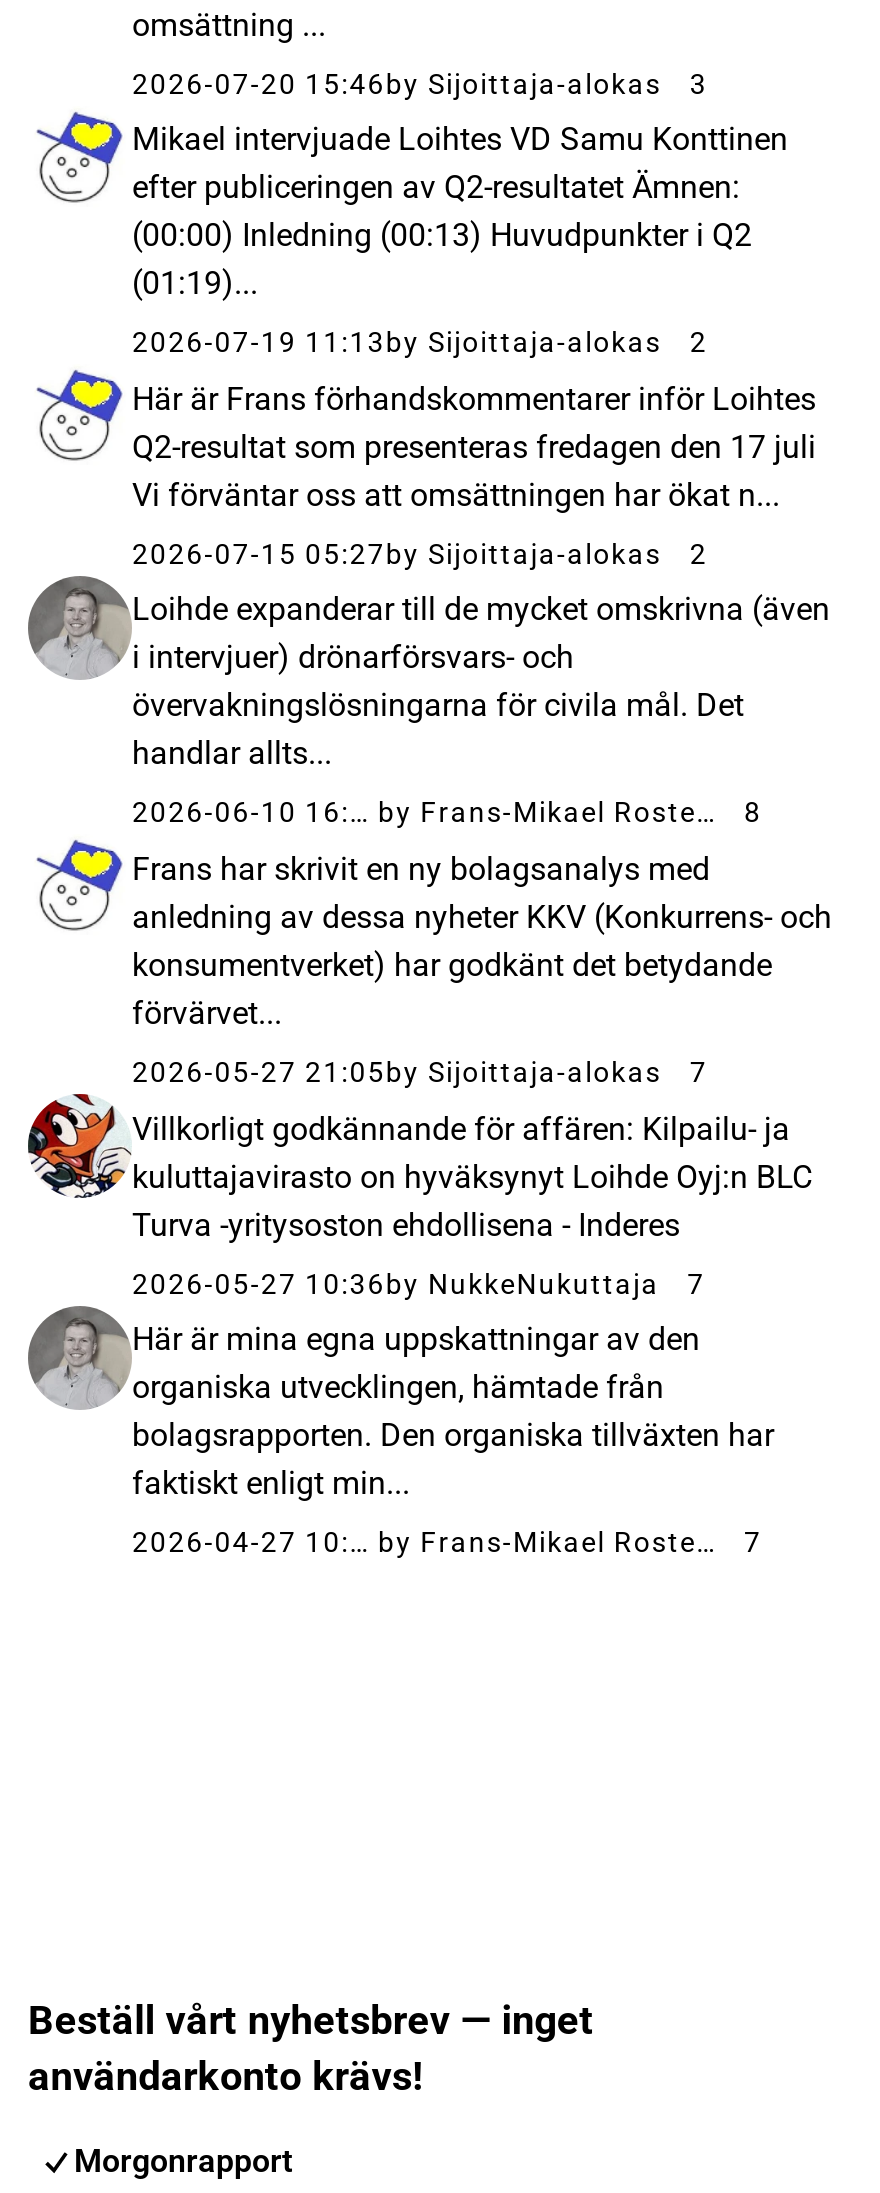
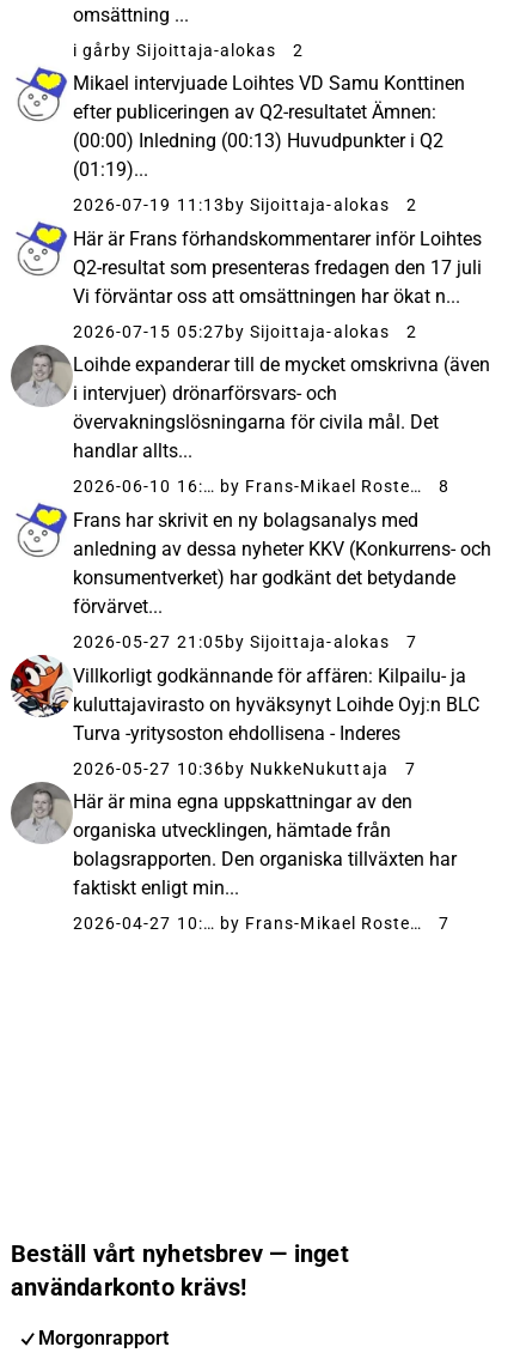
- 2026-07-20 15:46 by Sijoittaja-alokas
+ i går by Sijoittaja-alokas

- 3
+ 2
